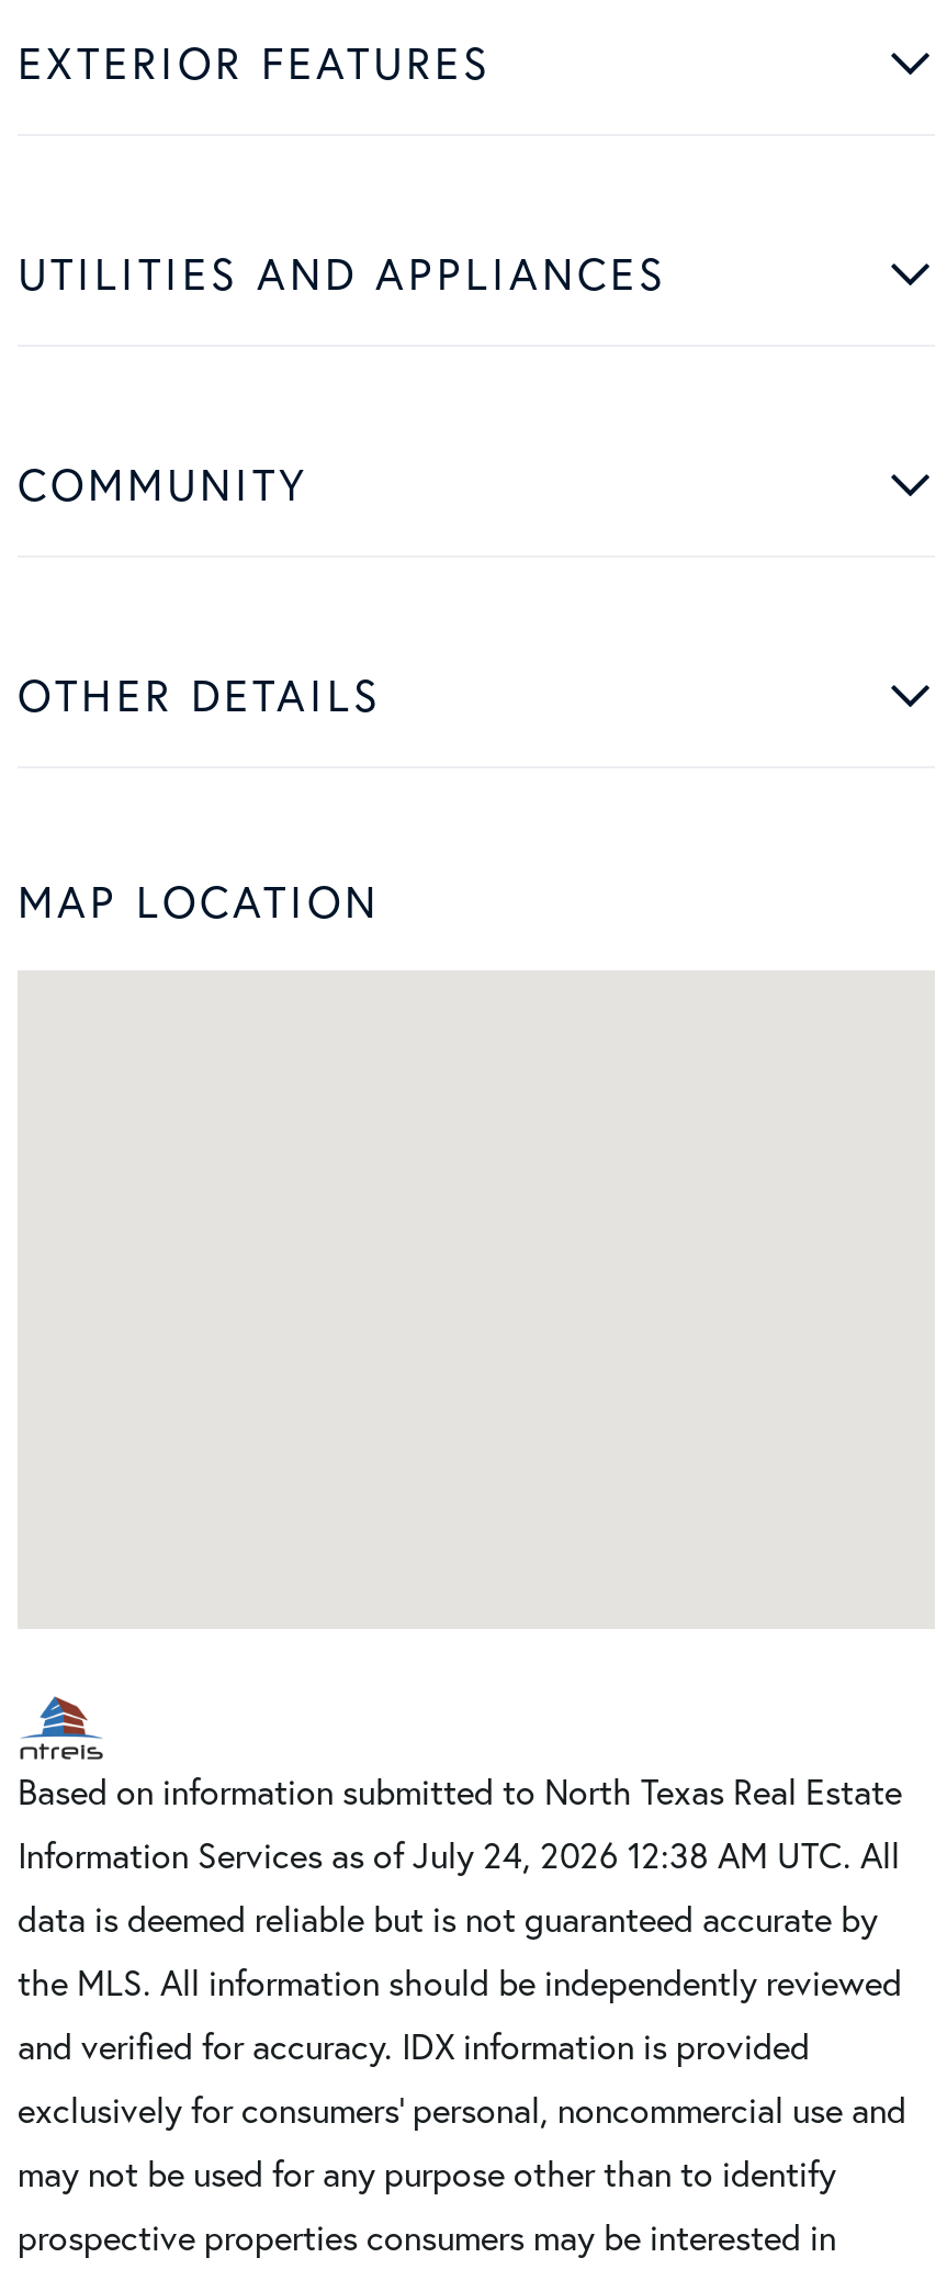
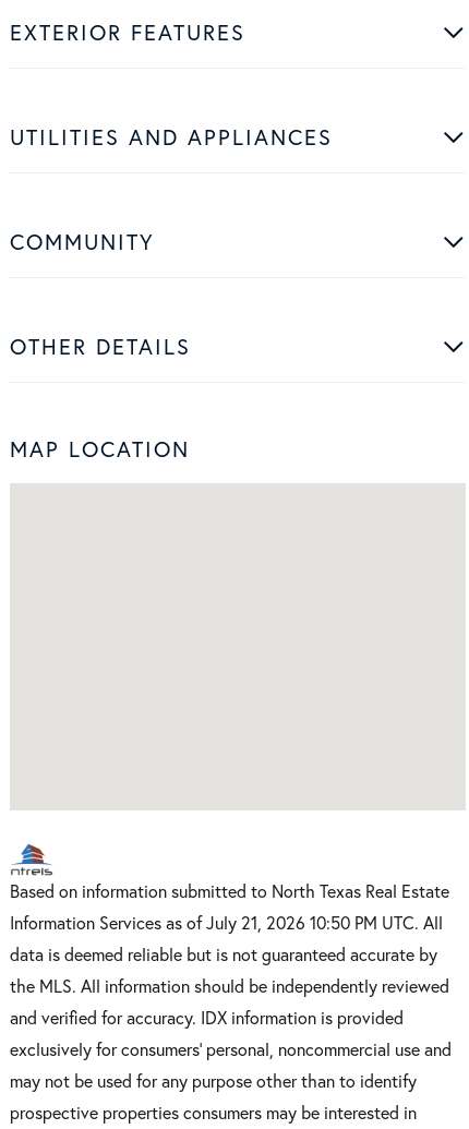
- Information Services as of July 24, 2026 12:38 AM UTC. All
+ Information Services as of July 21, 2026 10:50 PM UTC. All
